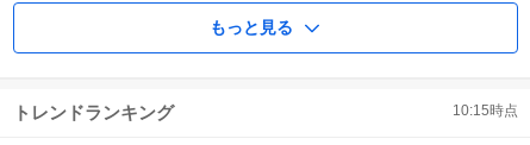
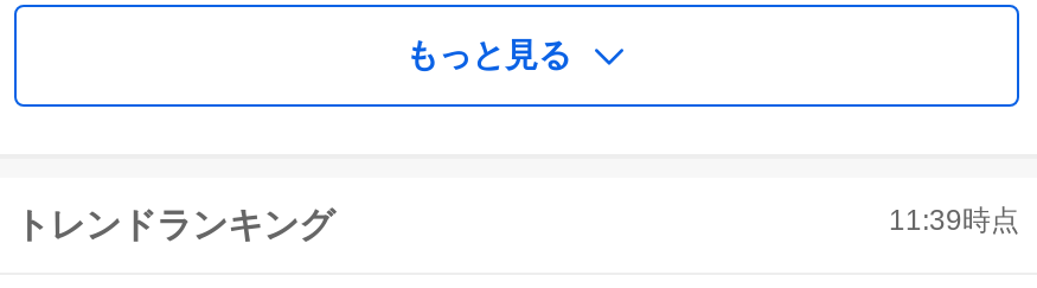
- 10:15時点
+ 11:39時点
